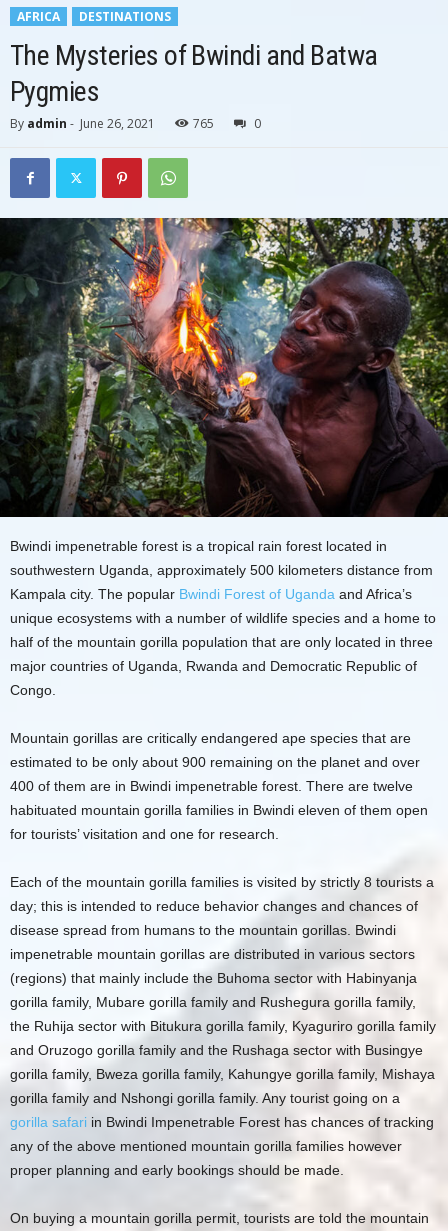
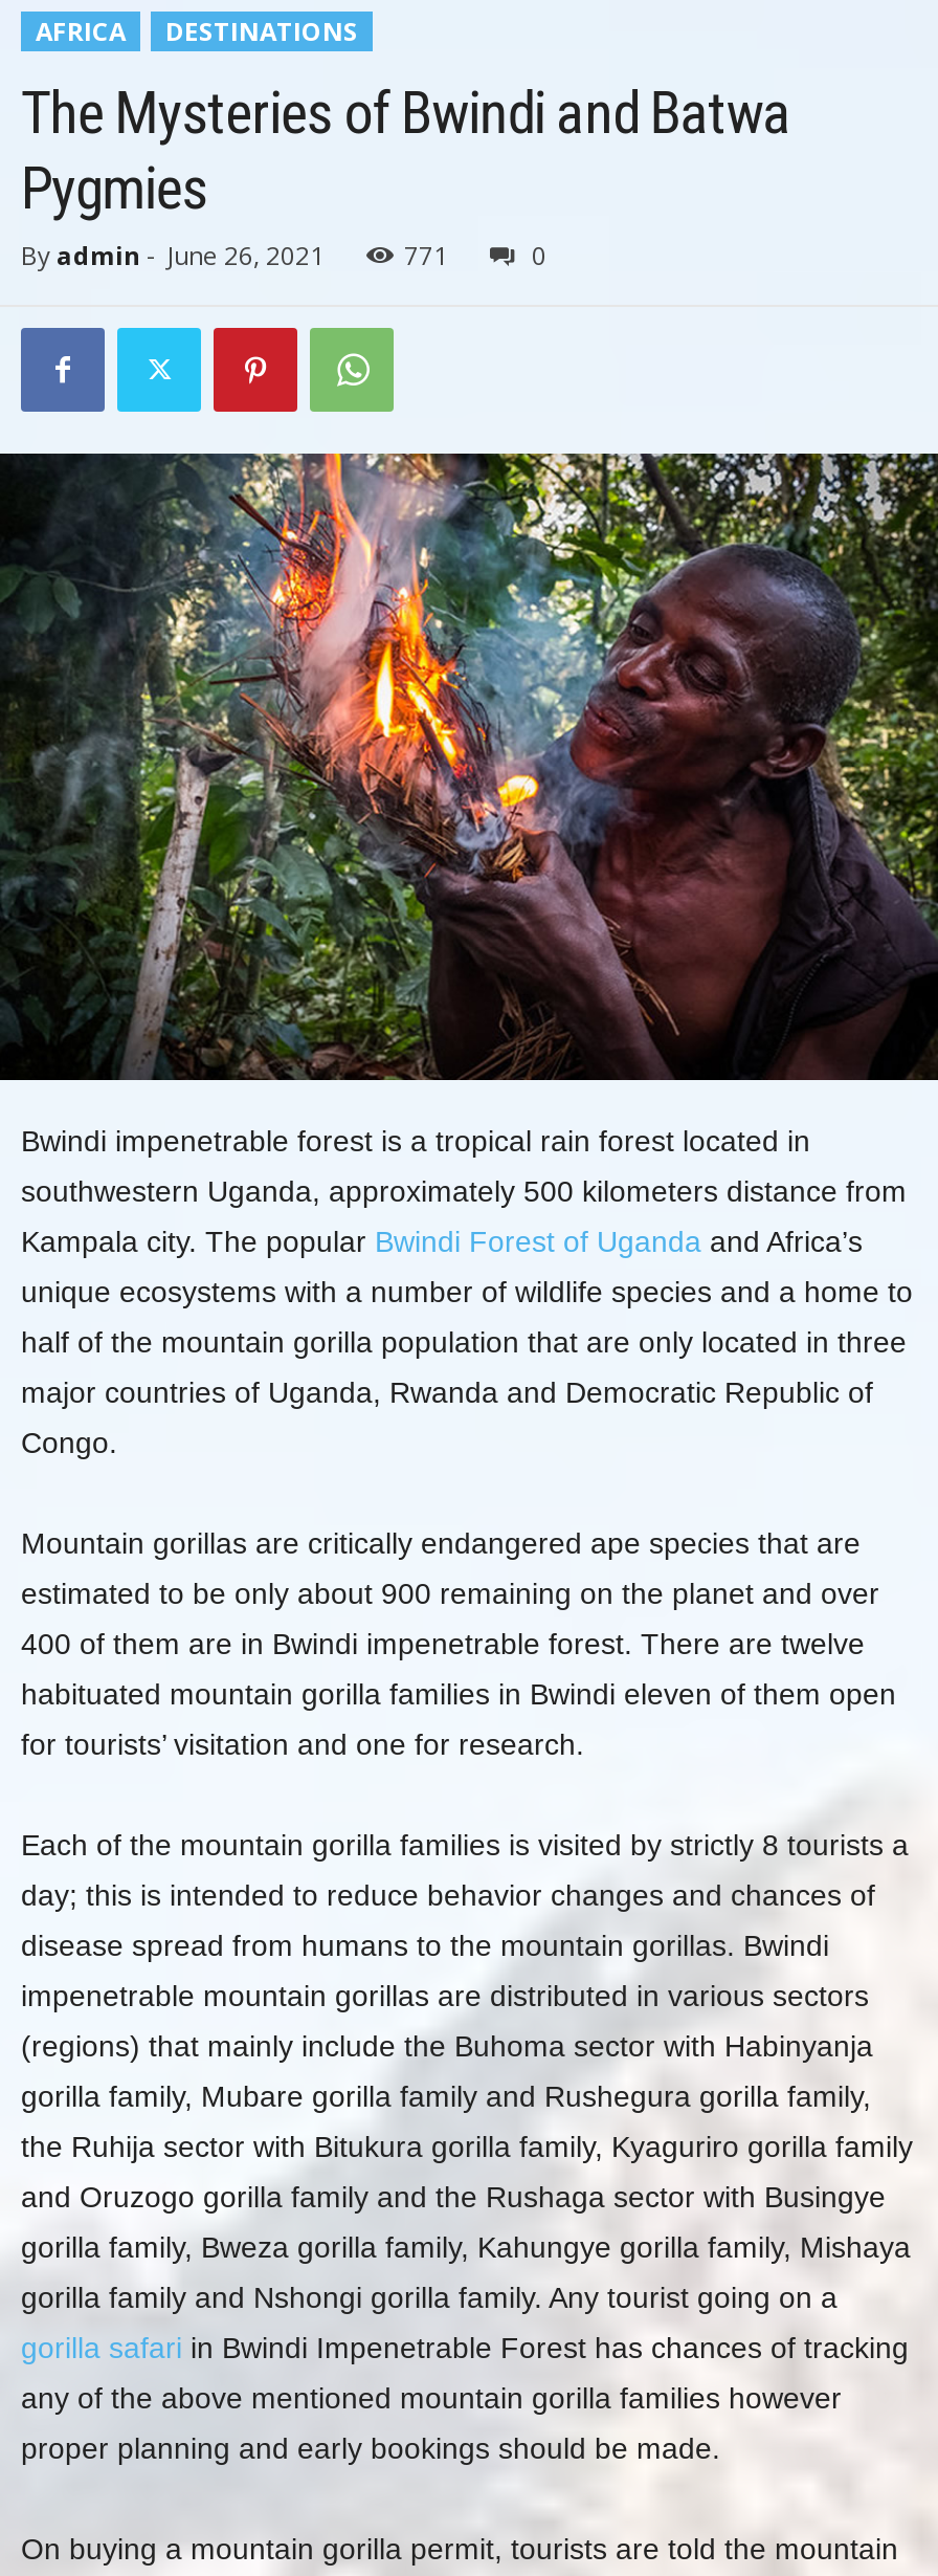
- 765
+ 771
